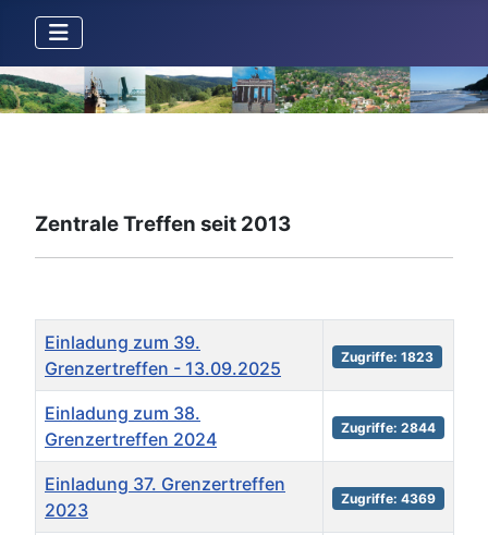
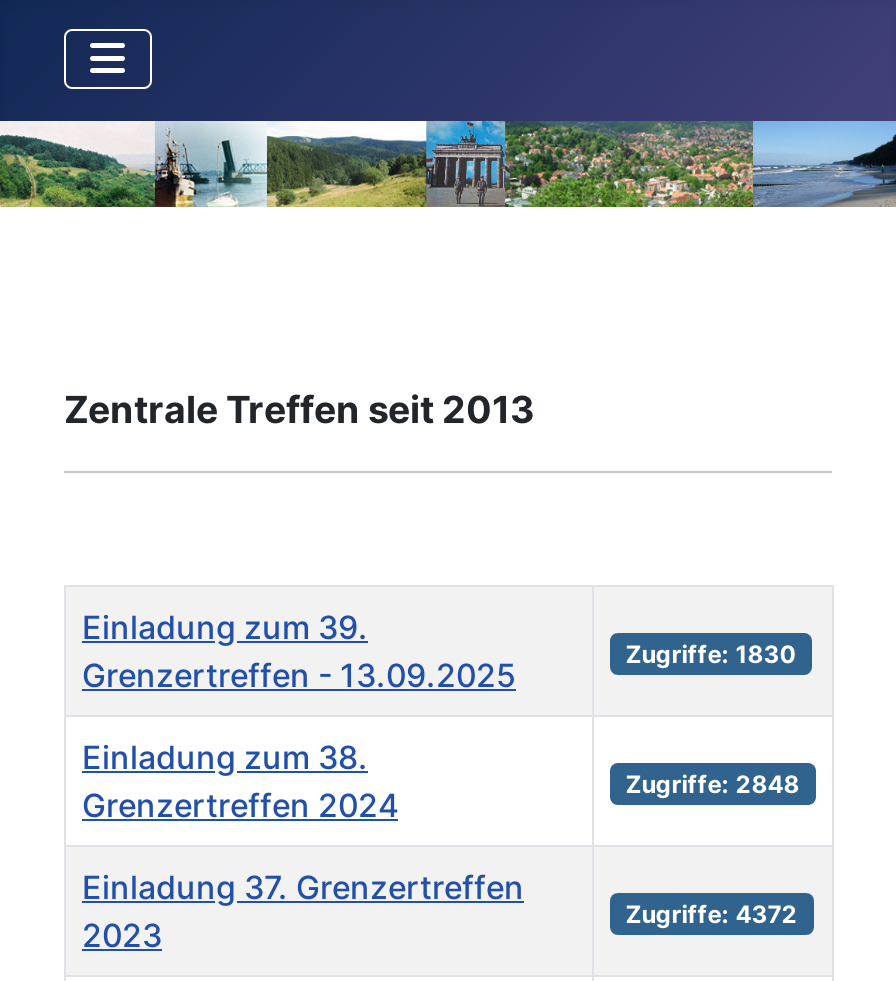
- Zugriffe: 1823
+ Zugriffe: 1830

- Zugriffe: 2844
+ Zugriffe: 2848

- Zugriffe: 4369
+ Zugriffe: 4372
